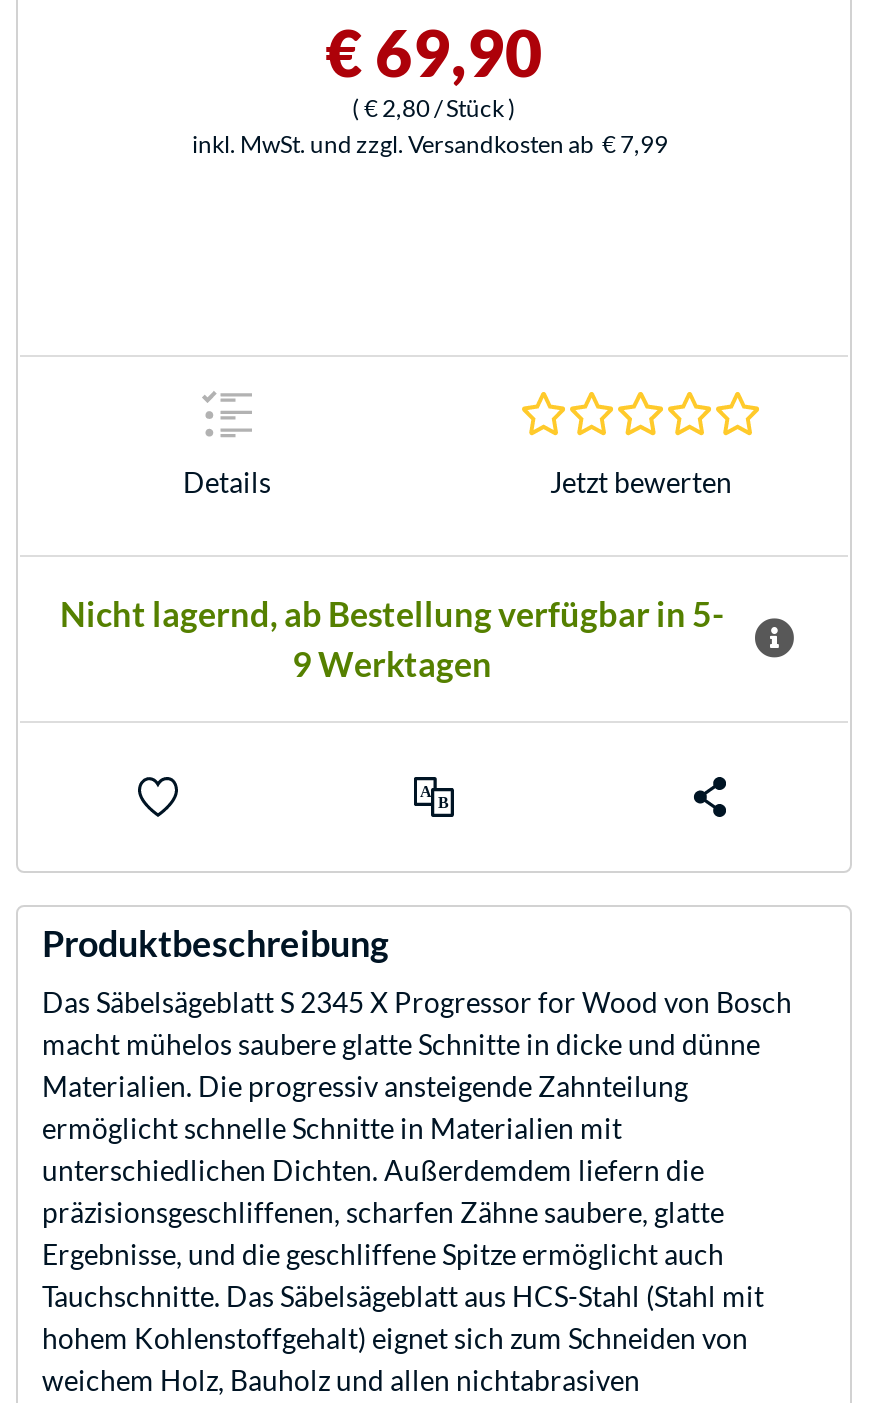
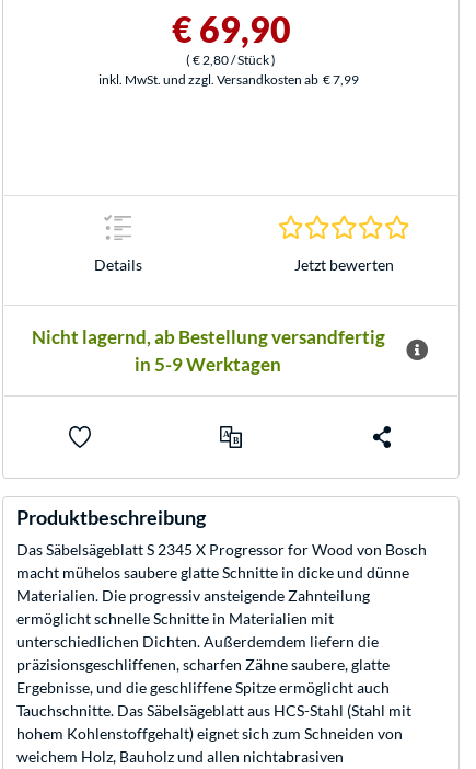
- Nicht lagernd, ab Bestellung verfügbar in 5-
- 9 Werktagen
+ Nicht lagernd, ab Bestellung versandfertig
+ in 5-9 Werktagen
